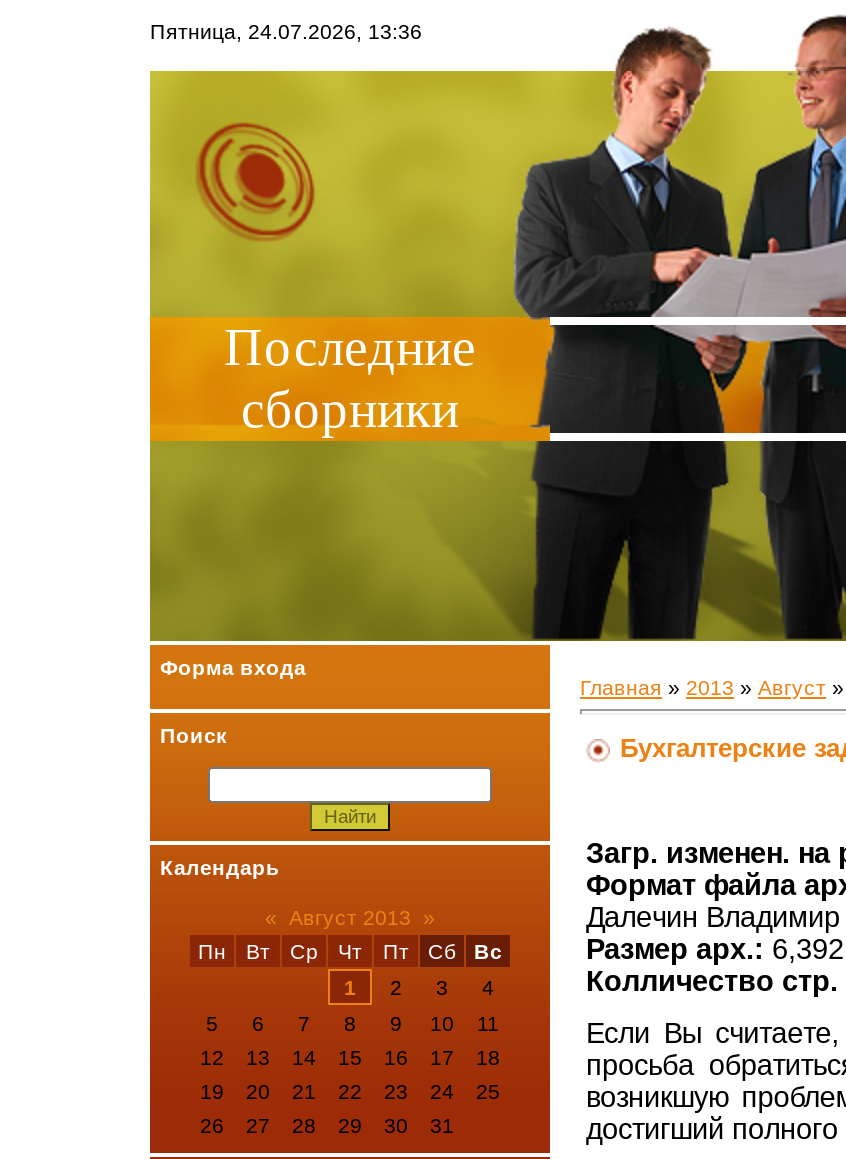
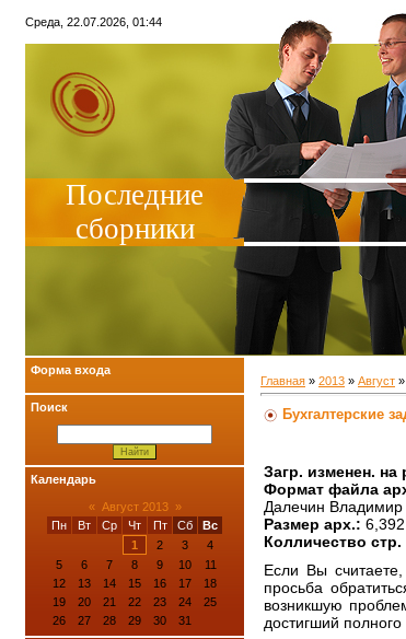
- Пятница, 24.07.2026, 13:36
+ Среда, 22.07.2026, 01:44
